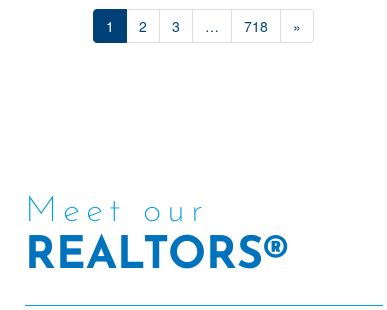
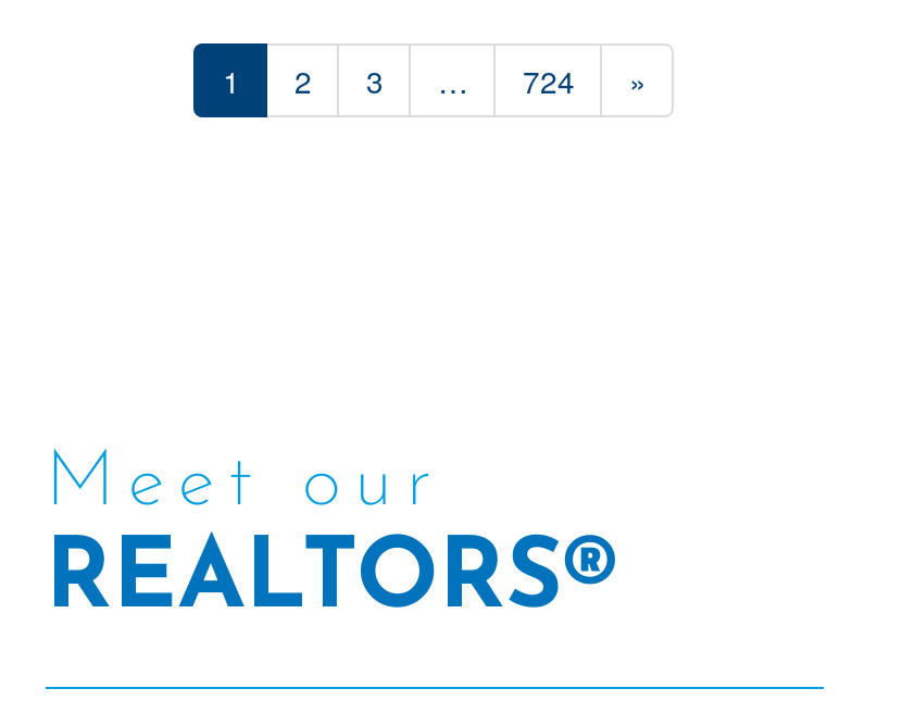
- 718
+ 724
